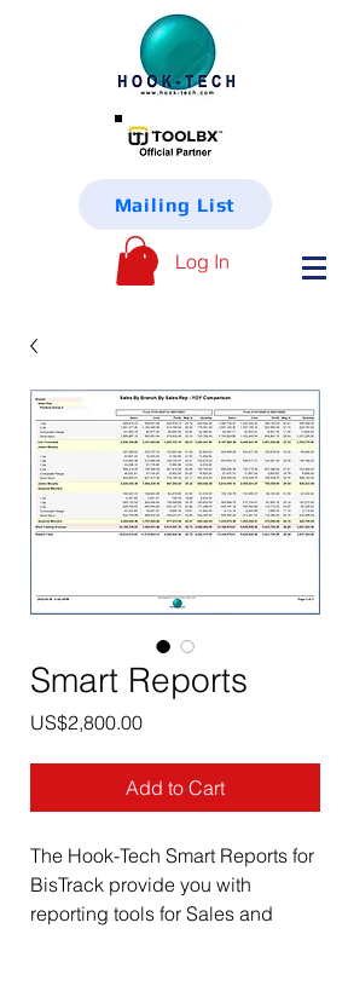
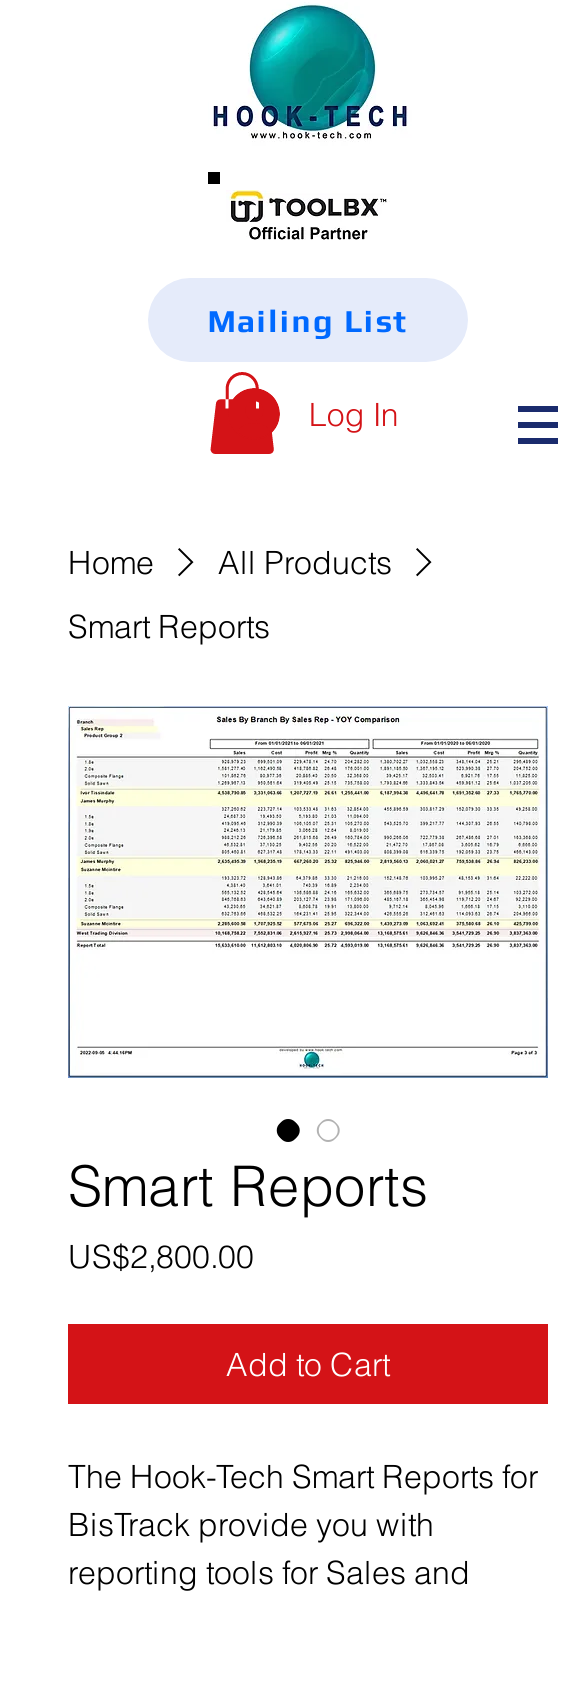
+ Home
+ All Products
+ Smart Reports
